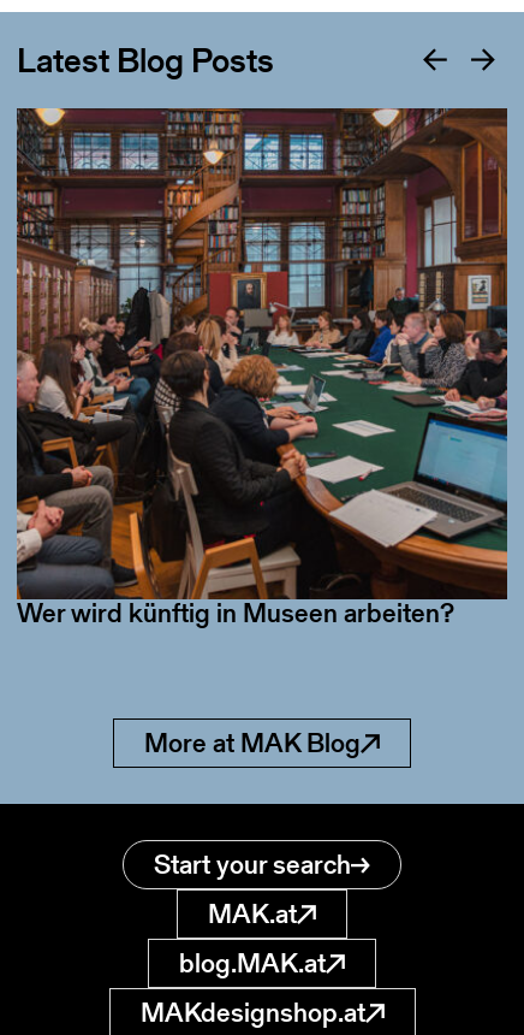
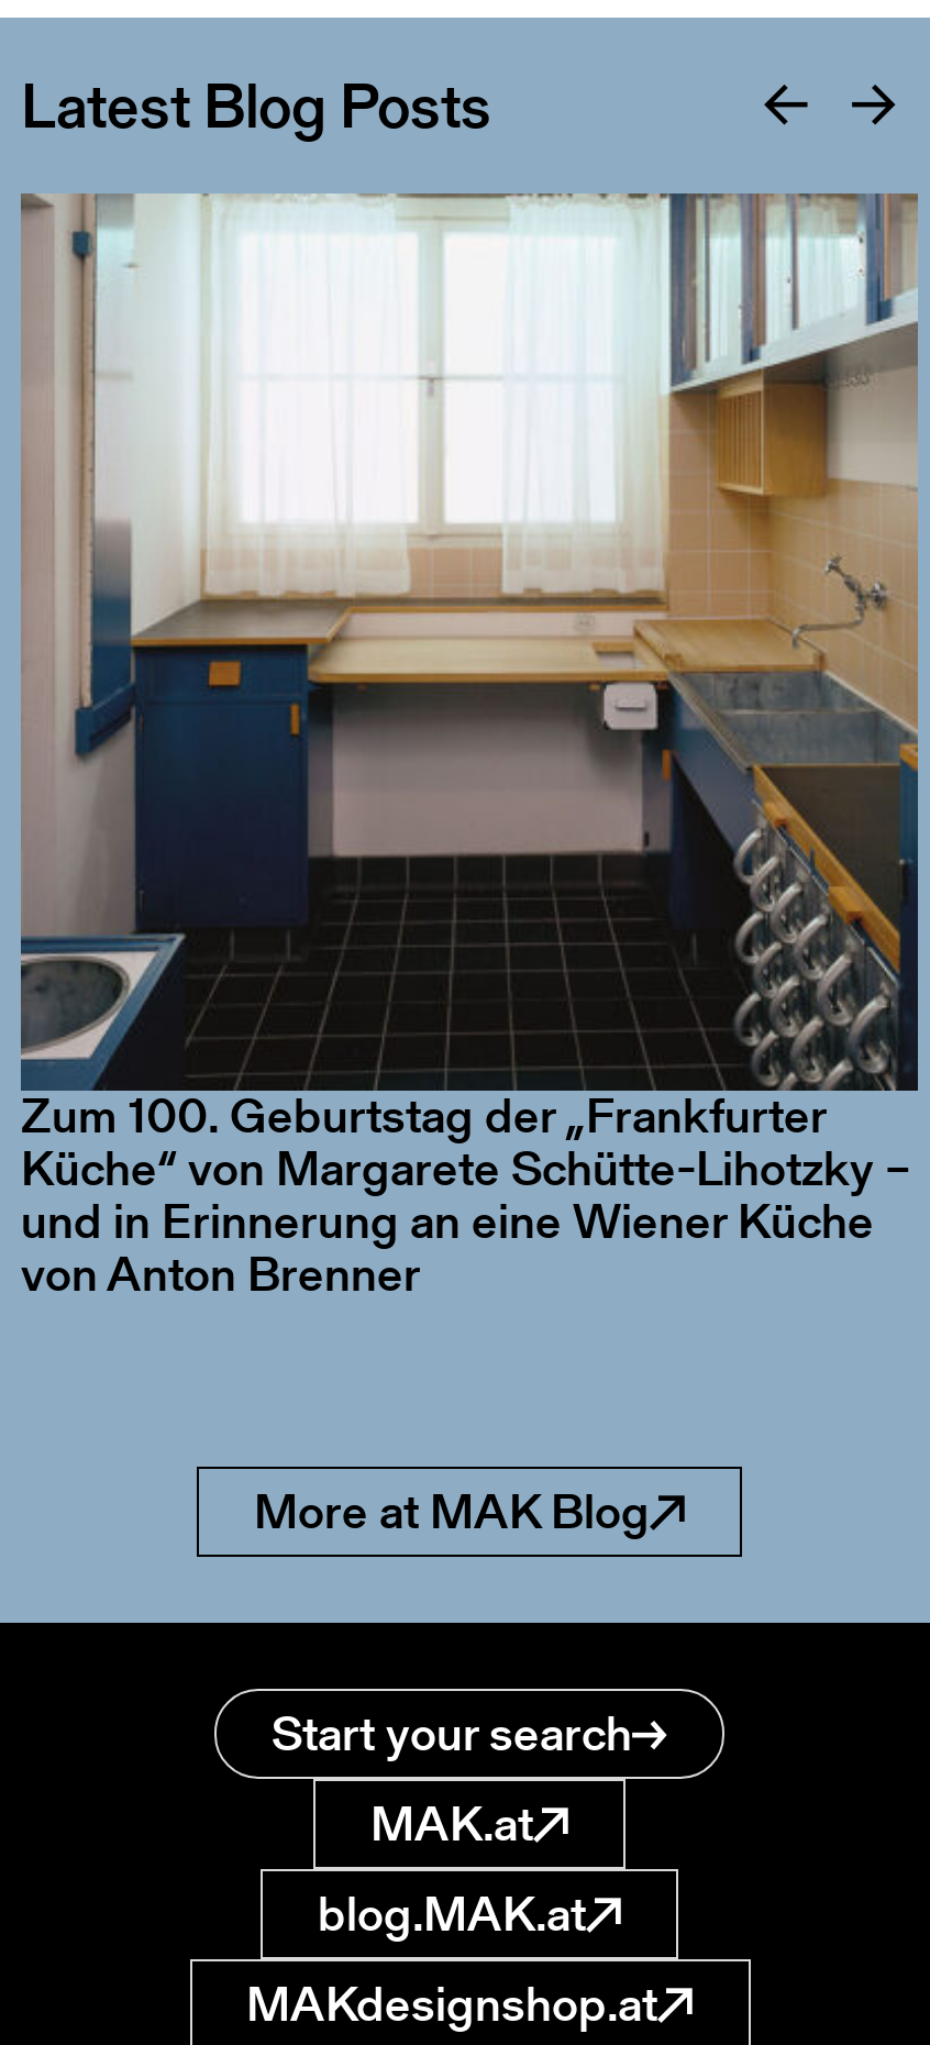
- [image]
+ [image]

- Wer wird künftig in Museen arbeiten?
+ Zum 100. Geburtstag der „Frankfurter
+ Küche“ von Margarete Schütte-Lihotzky –
+ und in Erinnerung an eine Wiener Küche
+ von Anton Brenner
